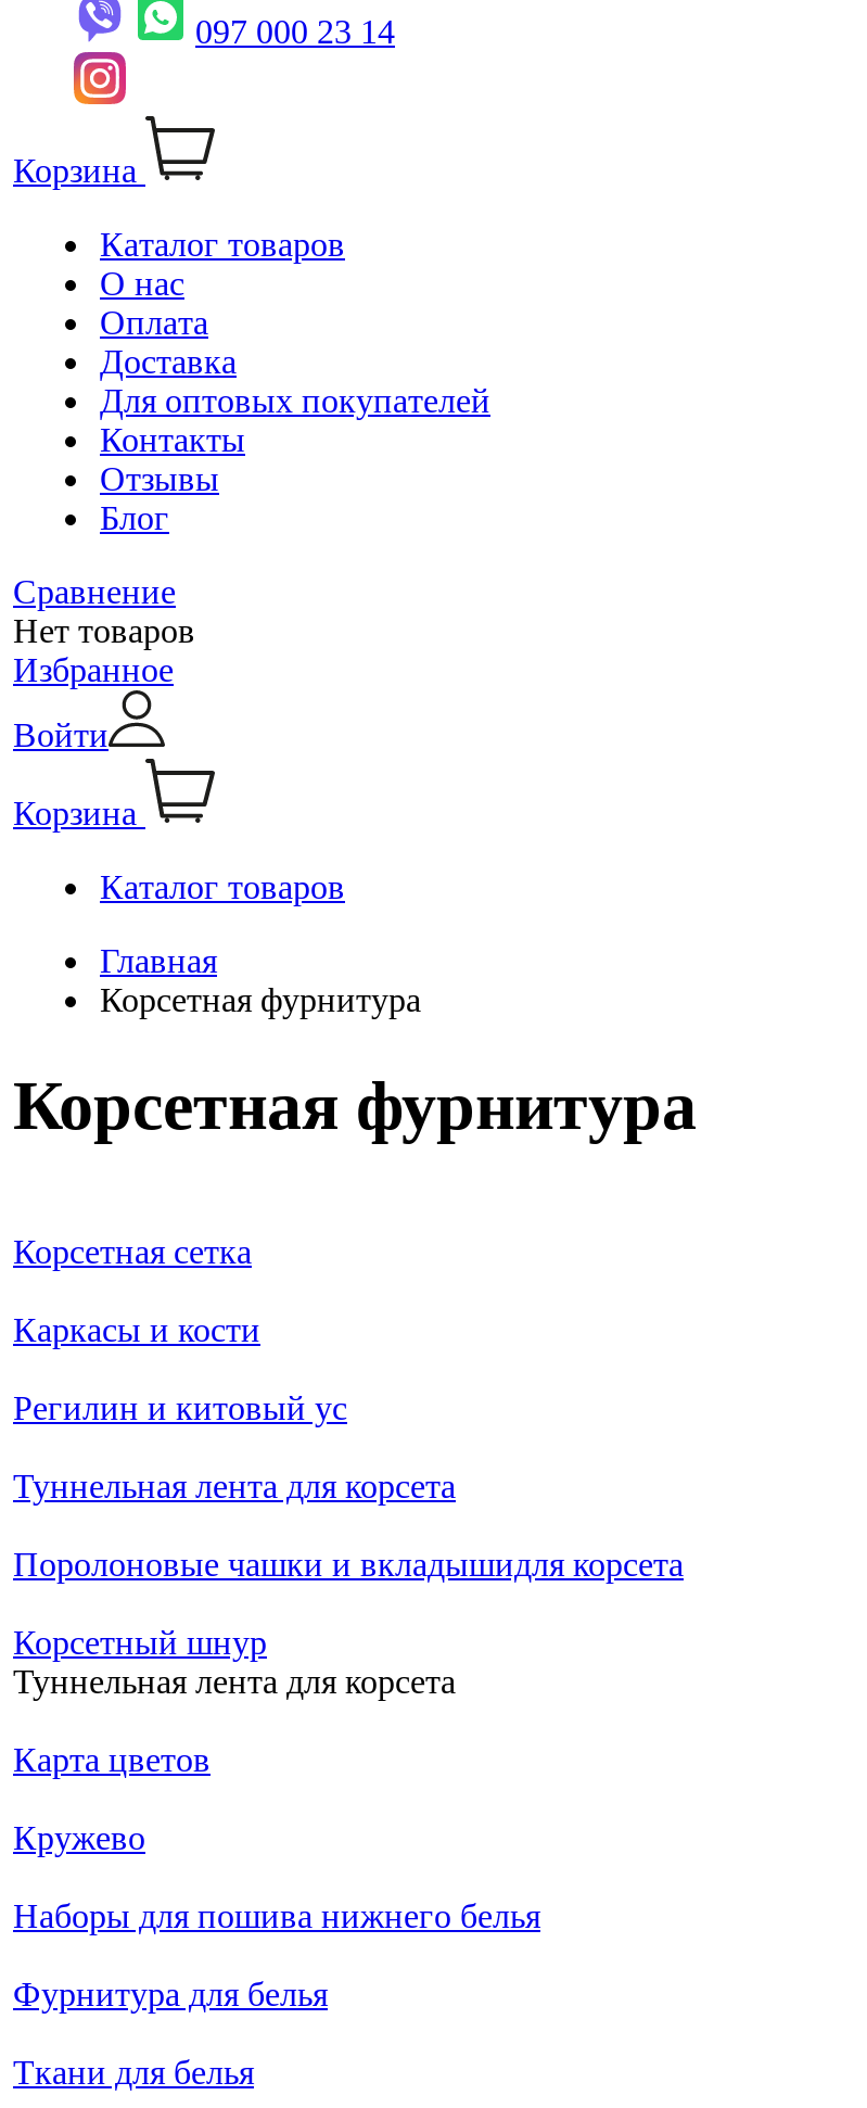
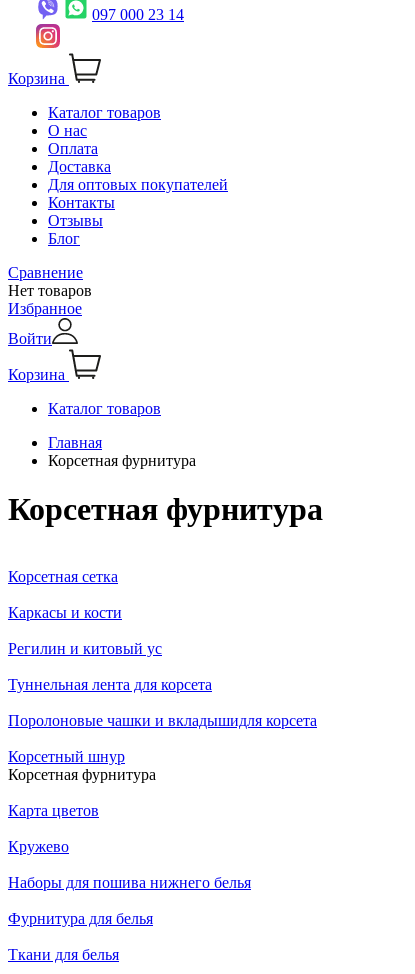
- Туннельная лента для корсета
+ Корсетная фурнитура
